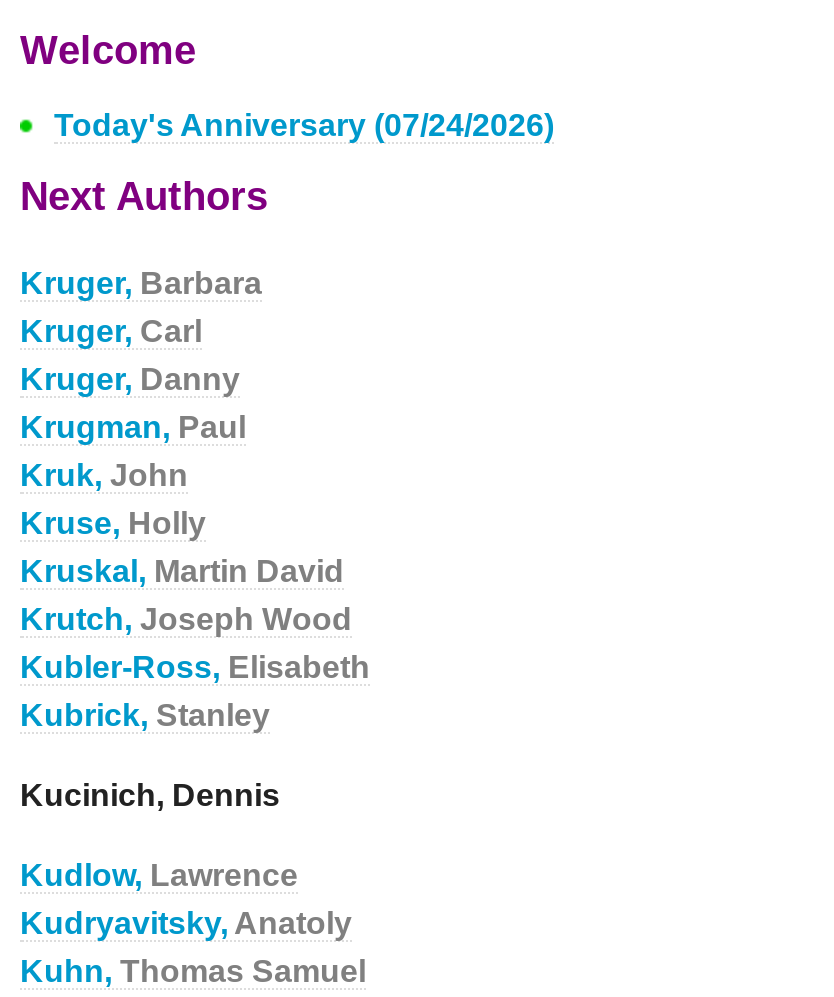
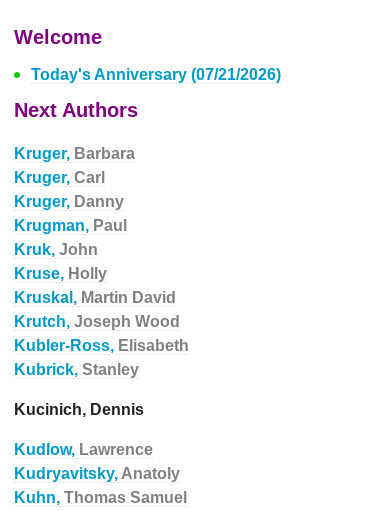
- Today's Anniversary (07/24/2026)
+ Today's Anniversary (07/21/2026)
